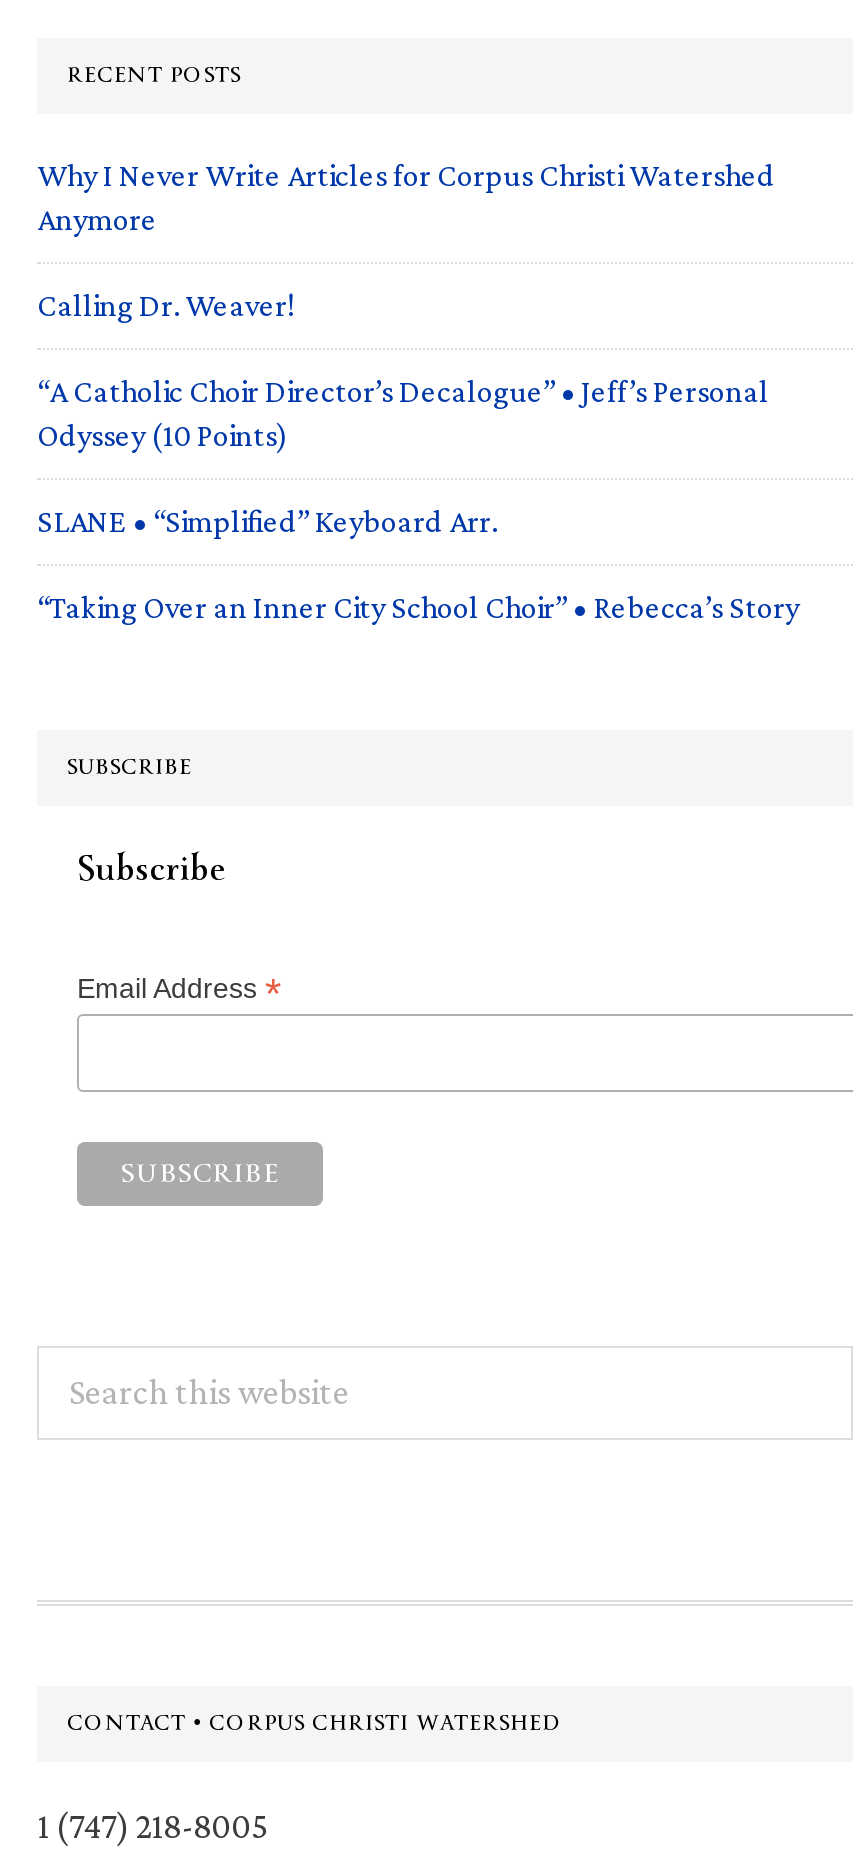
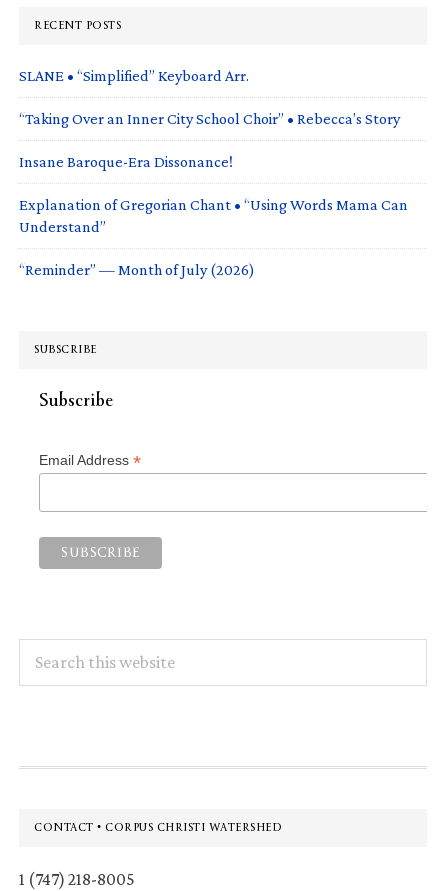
- Why I Never Write Articles for Corpus Christi Watershed
- Anymore
- Calling Dr. Weaver!
- “A Catholic Choir Director’s Decalogue” • Jeff’s Personal
- Odyssey (10 Points)

moved up: SLANE • “Simplified” Keyboard Arr. | “Taking Over an Inner City School Choir” • Rebecca’s Story

+ Insane Baroque-Era Dissonance!
+ Explanation of Gregorian Chant • “Using Words Mama Can
+ Understand”
+ “Reminder” — Month of July (2026)
